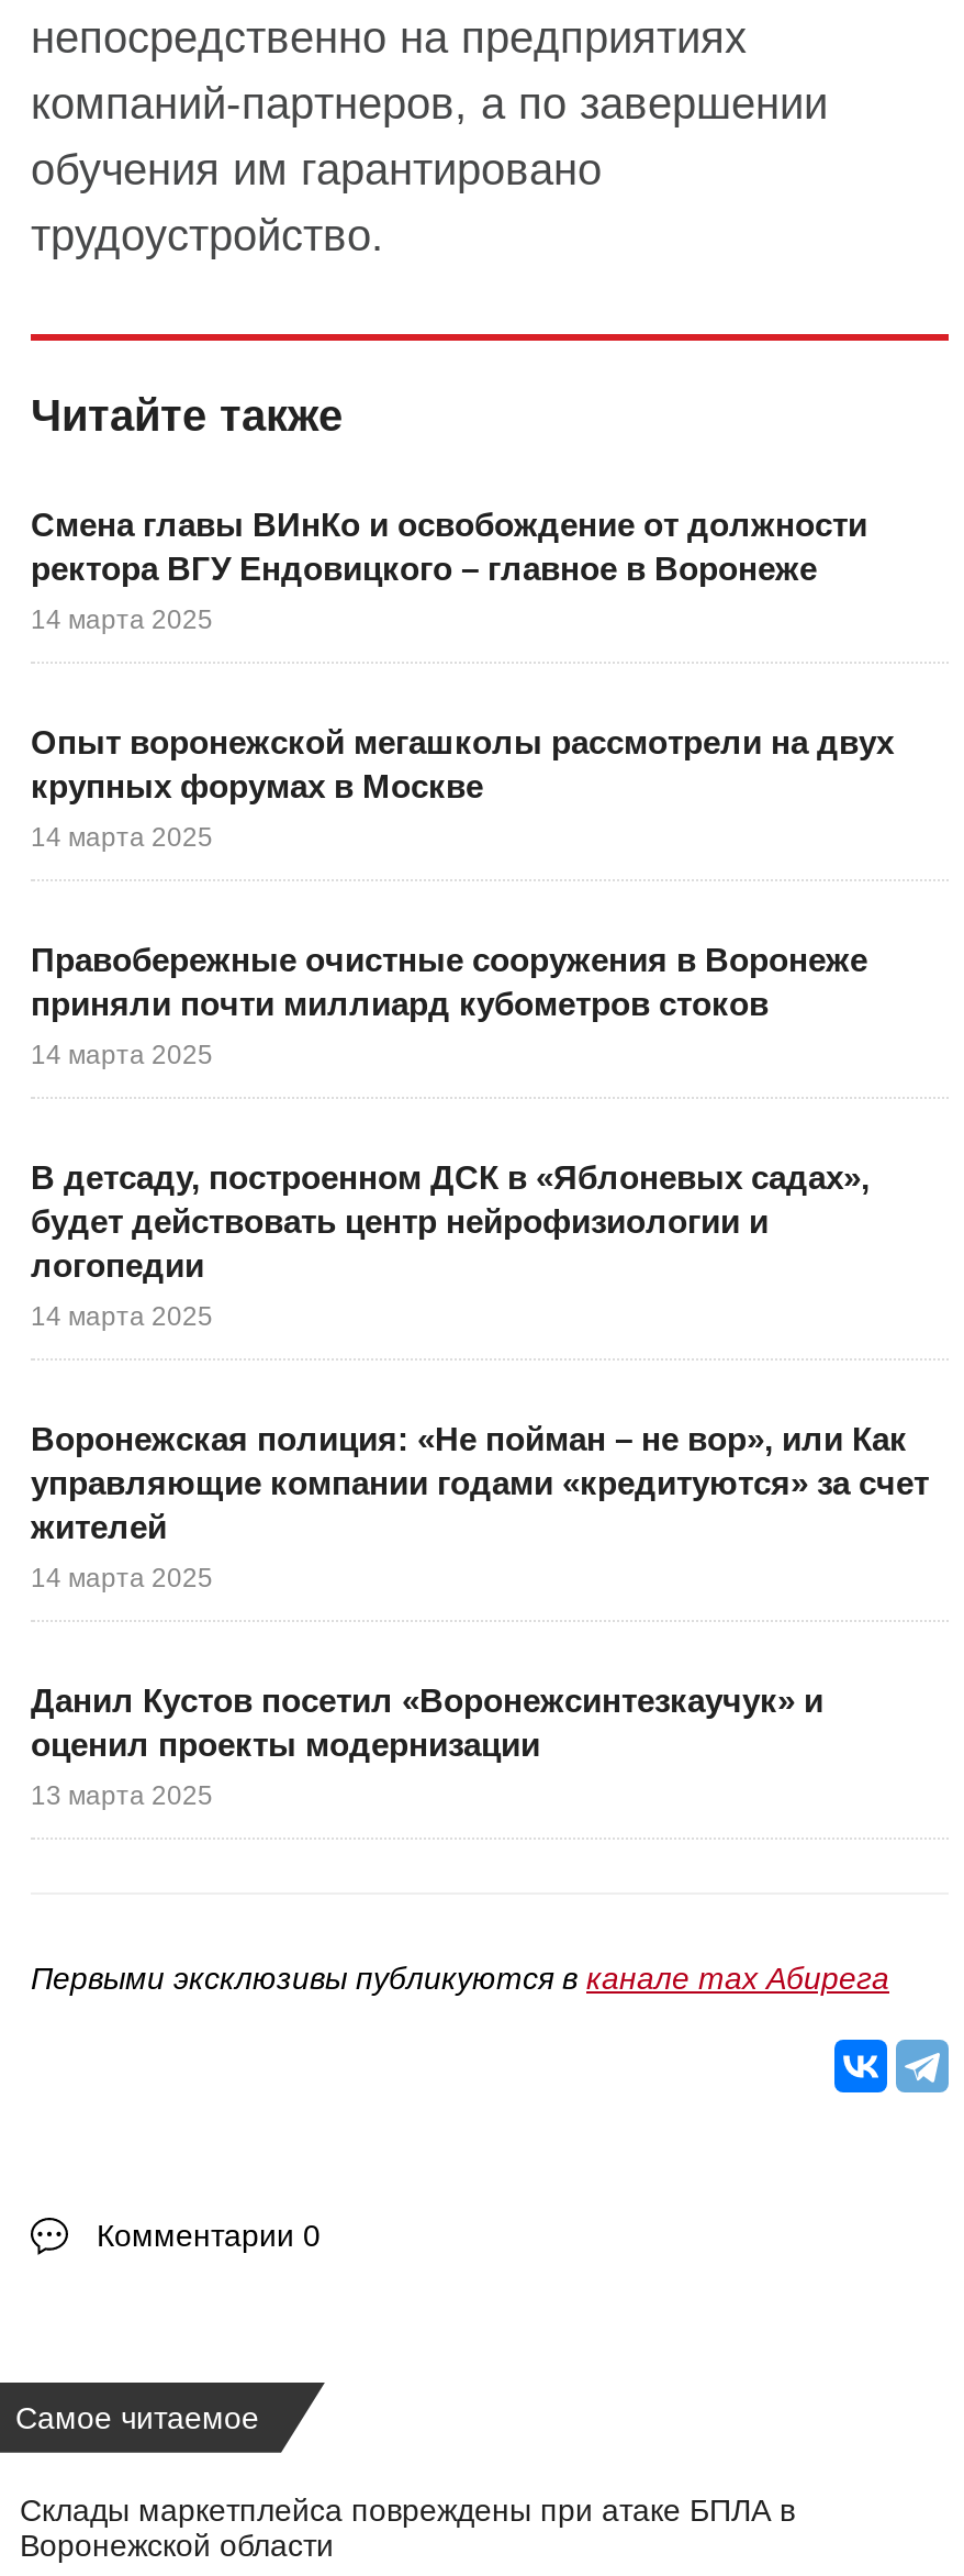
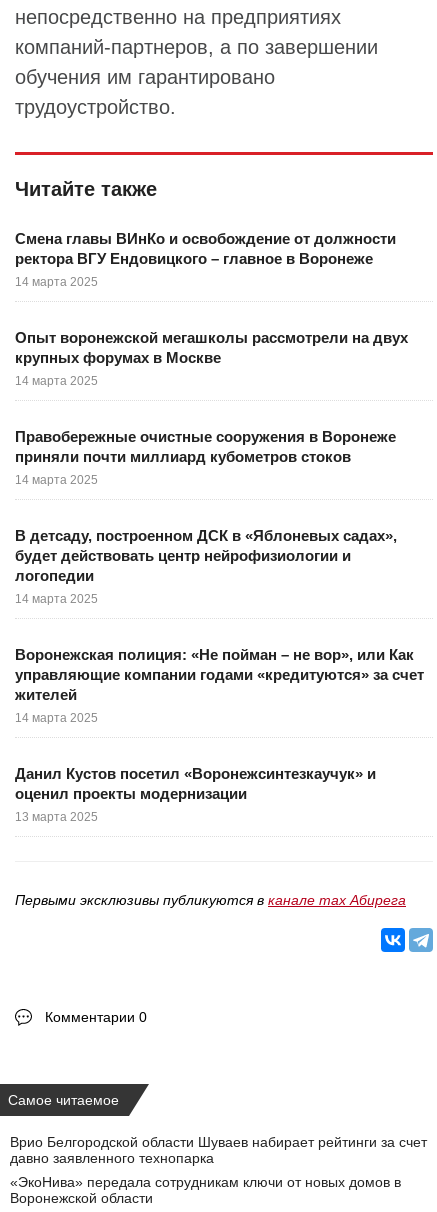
- Склады маркетплейса повреждены при атаке БПЛА в
+ Врио Белгородской области Шуваев набирает рейтинги за счет
+ давно заявленного технопарка
+ «ЭкоНива» передала сотрудникам ключи от новых домов в
